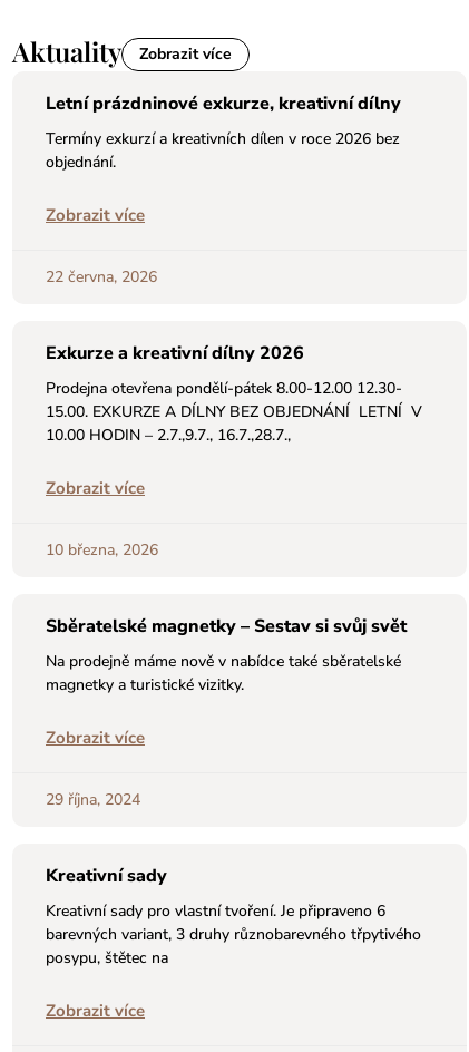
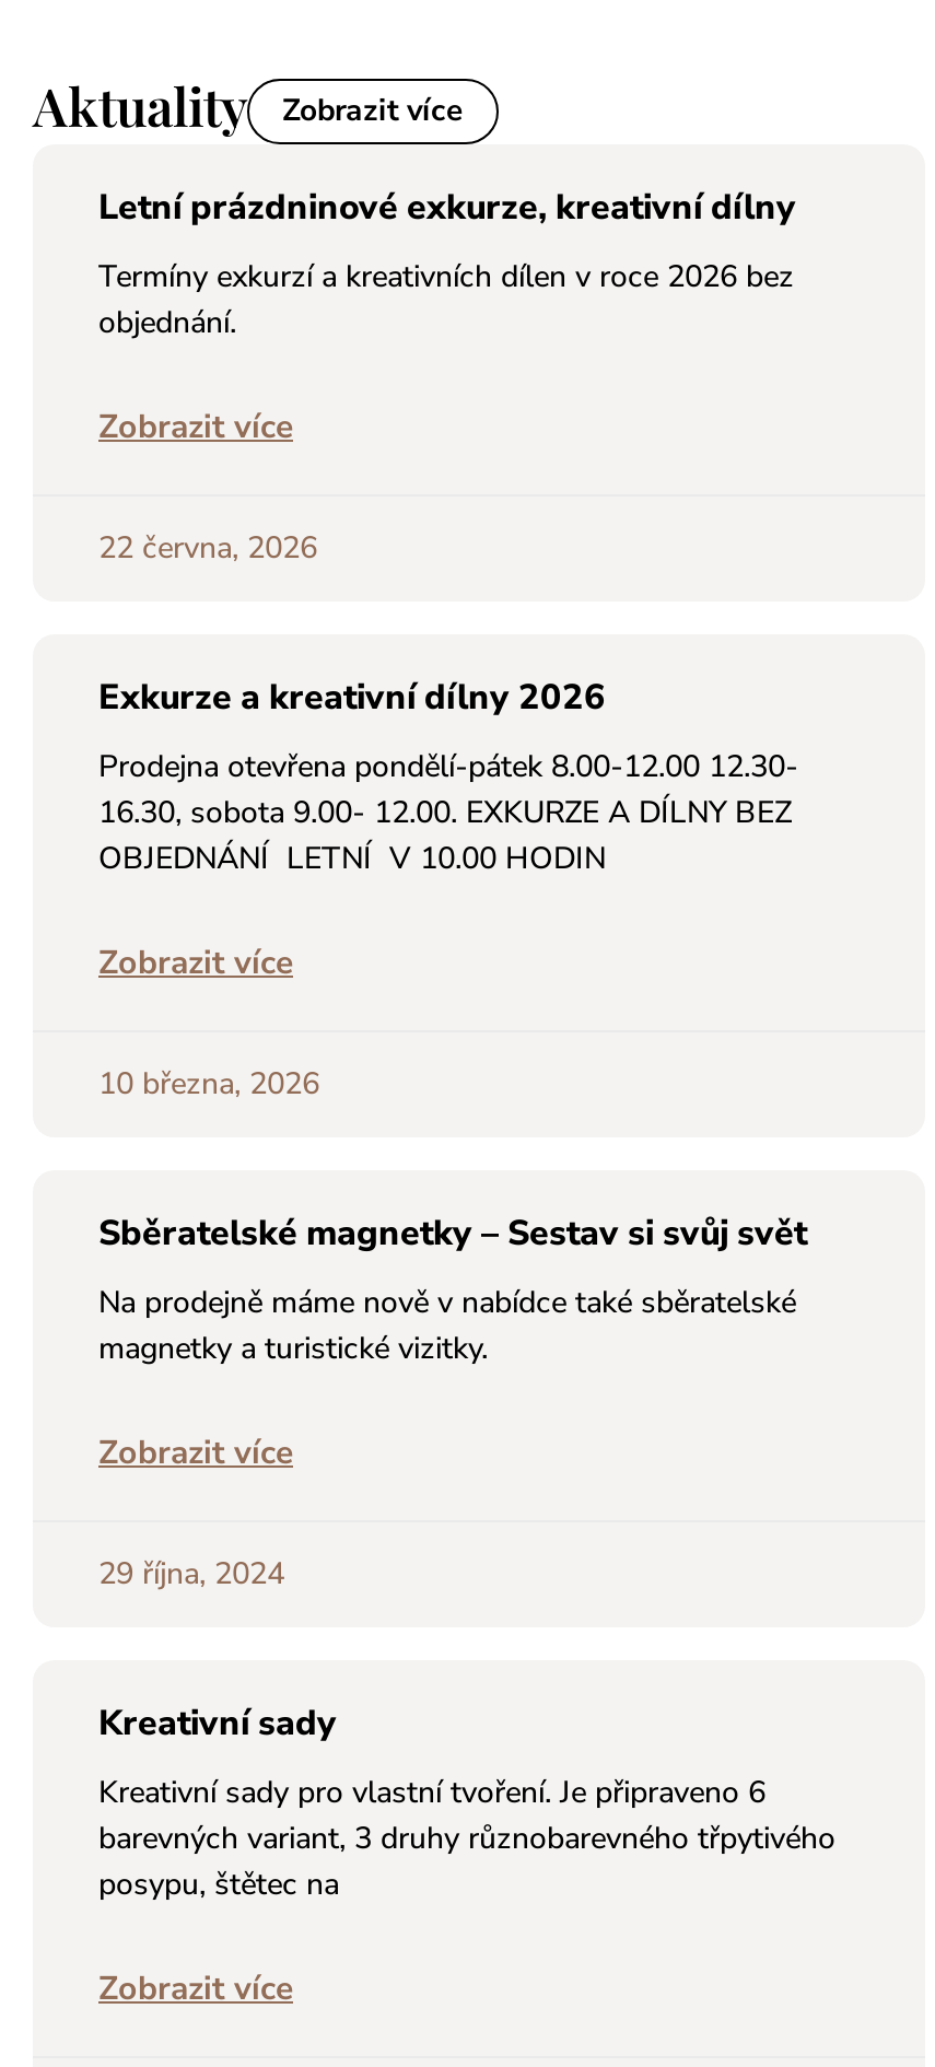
- 15.00. EXKURZE A DÍLNY BEZ OBJEDNÁNÍ LETNÍ V
- 10.00 HODIN – 2.7.,9.7., 16.7.,28.7.,
+ 16.30, sobota 9.00- 12.00. EXKURZE A DÍLNY BEZ
+ OBJEDNÁNÍ LETNÍ V 10.00 HODIN
